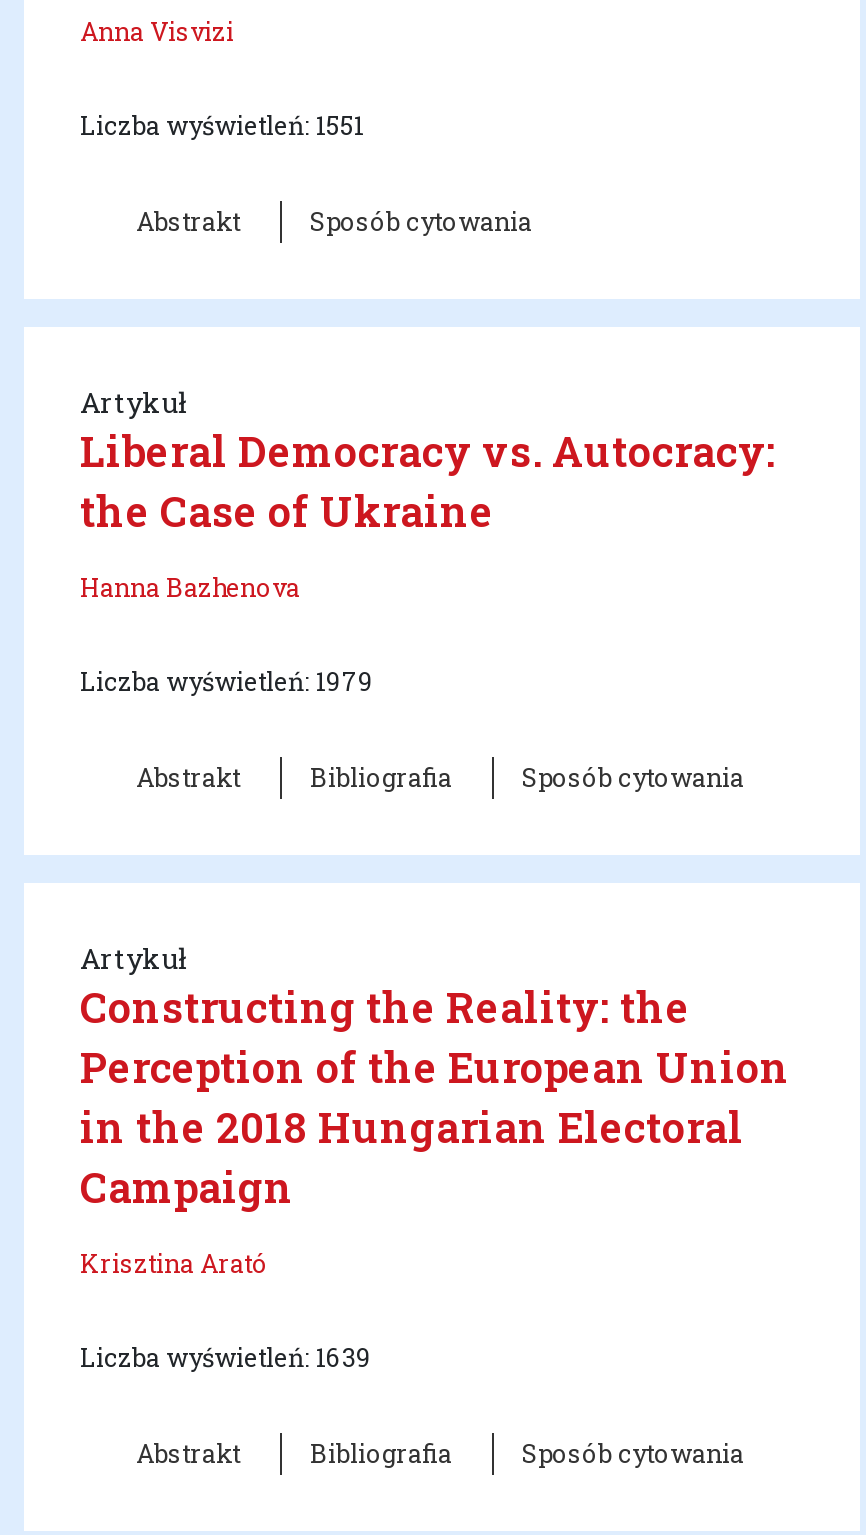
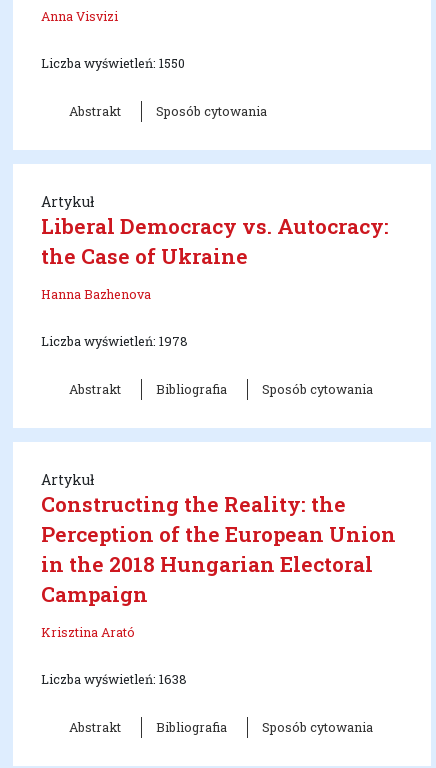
- Liczba wyświetleń: 1551
+ Liczba wyświetleń: 1550

- Liczba wyświetleń: 1979
+ Liczba wyświetleń: 1978

- Liczba wyświetleń: 1639
+ Liczba wyświetleń: 1638
